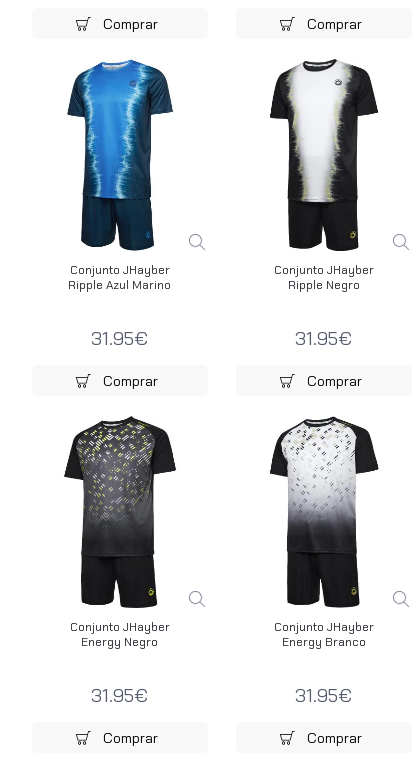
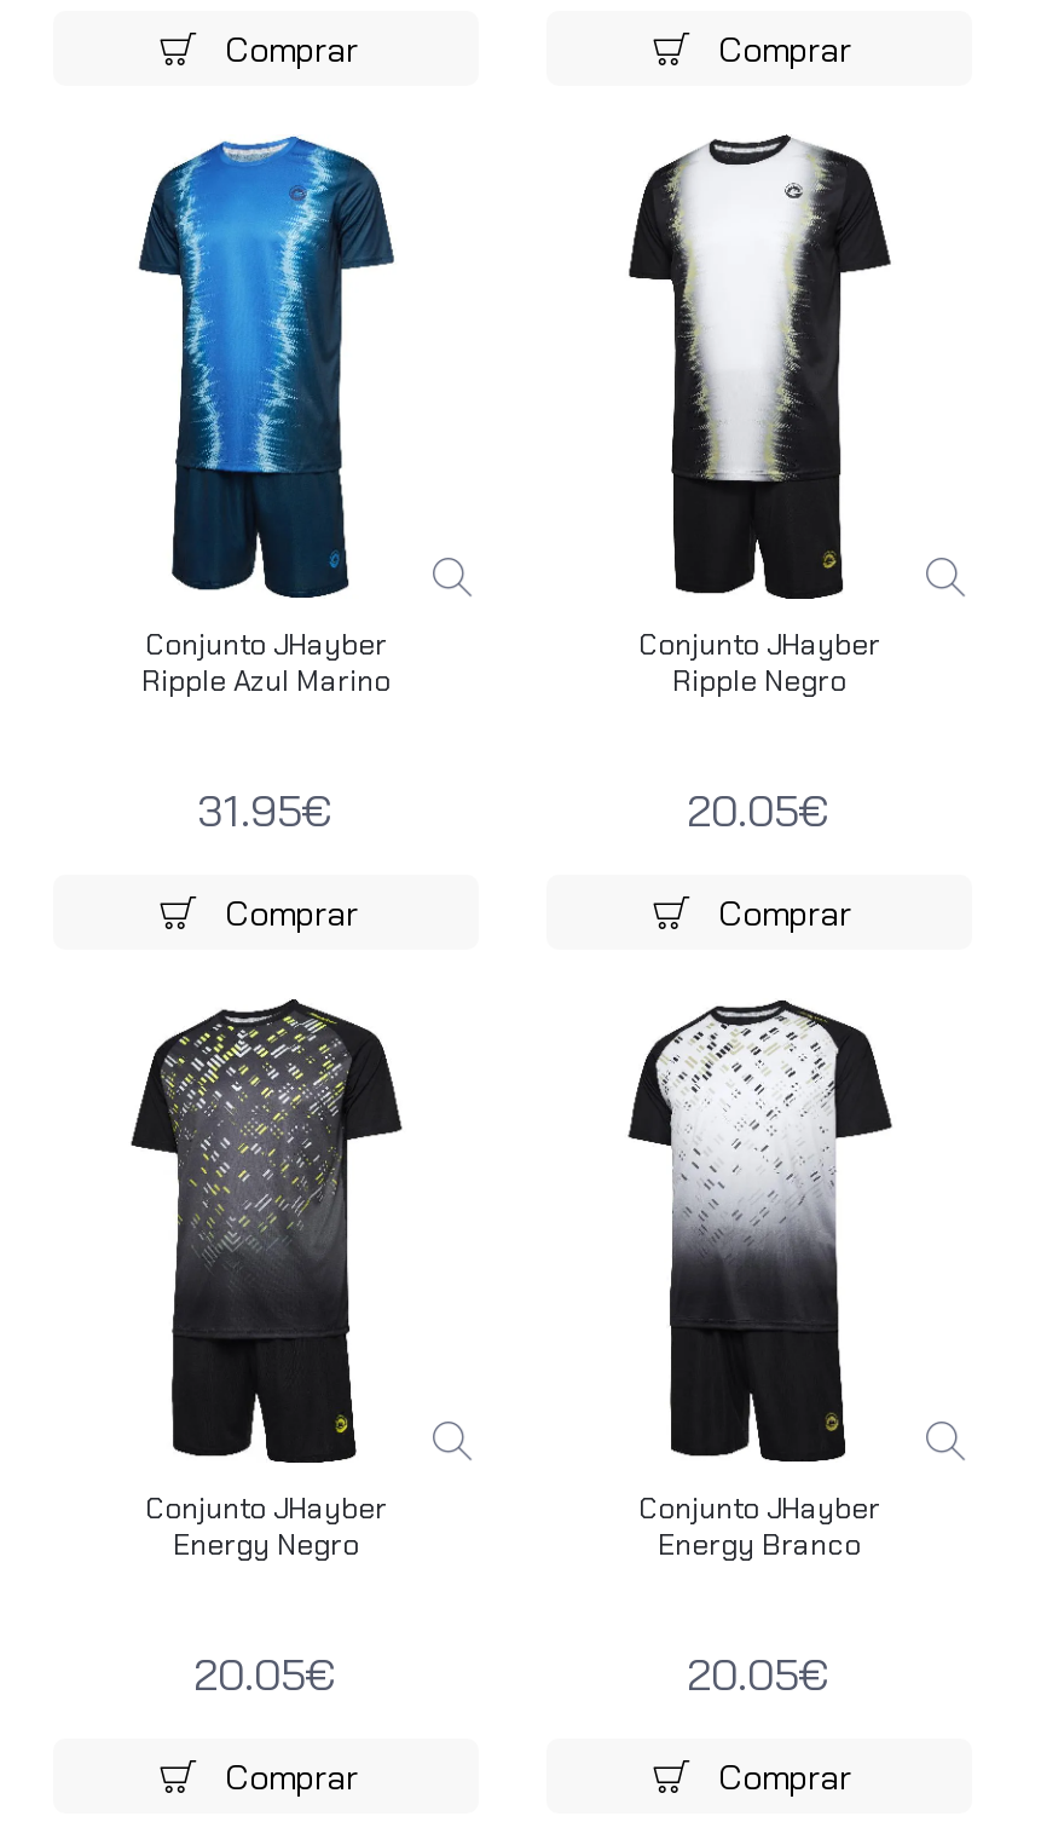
- 31.95€
+ 20.05€

- 31.95€
+ 20.05€

- 31.95€
+ 20.05€
